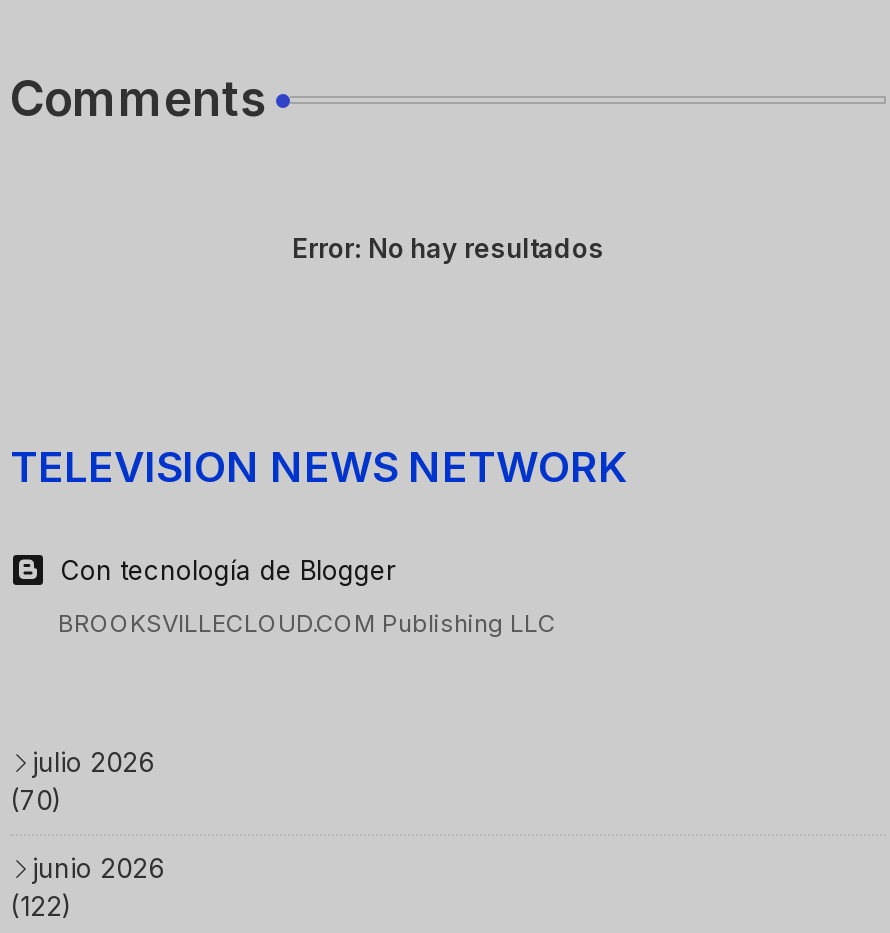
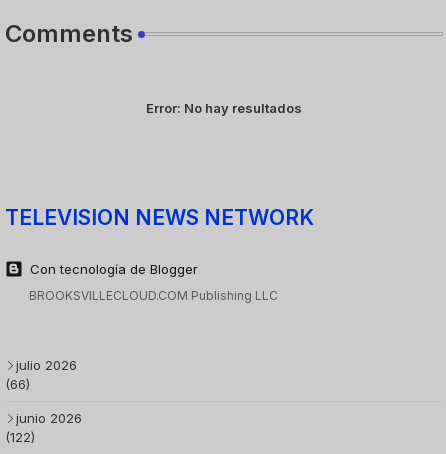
- (70)
+ (66)
